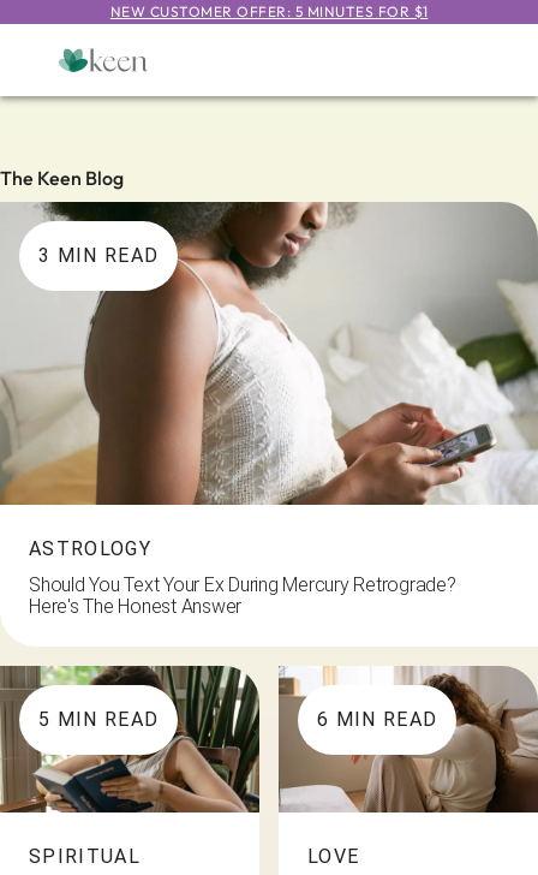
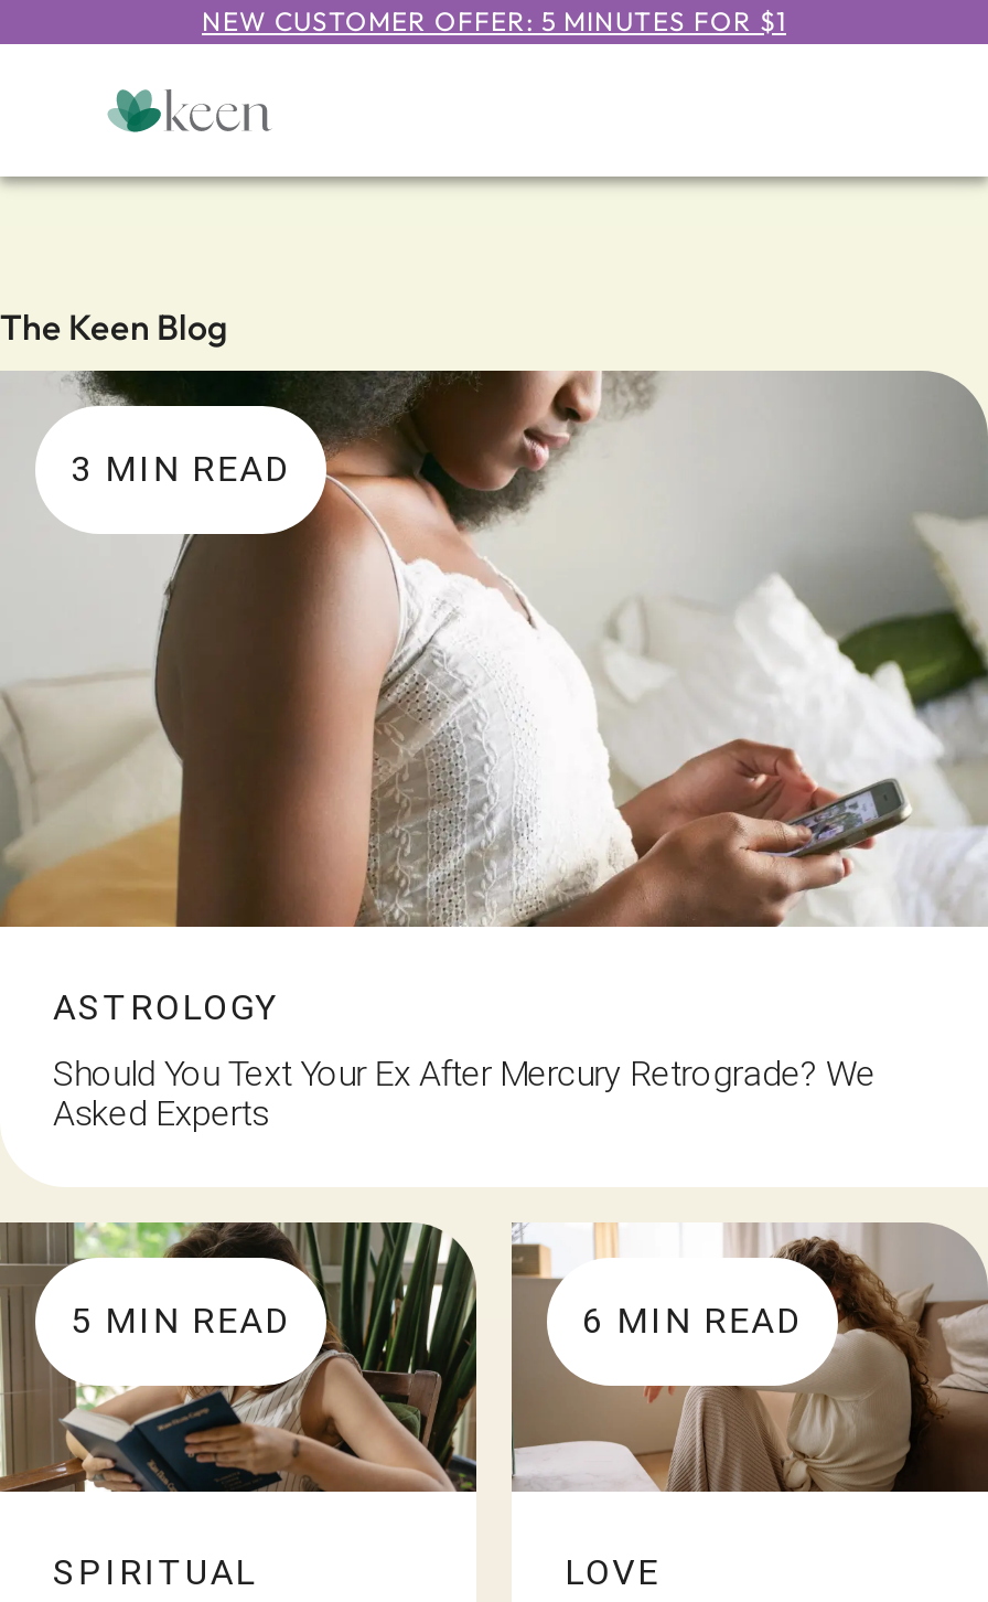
- Should You Text Your Ex During Mercury Retrograde?
- Here's The Honest Answer
+ Should You Text Your Ex After Mercury Retrograde? We
+ Asked Experts
